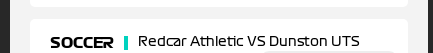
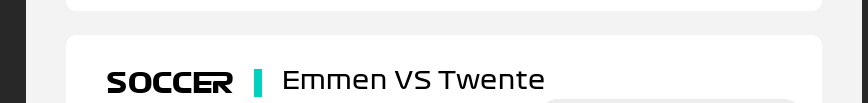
- Redcar Athletic VS Dunston UTS
+ Emmen VS Twente
